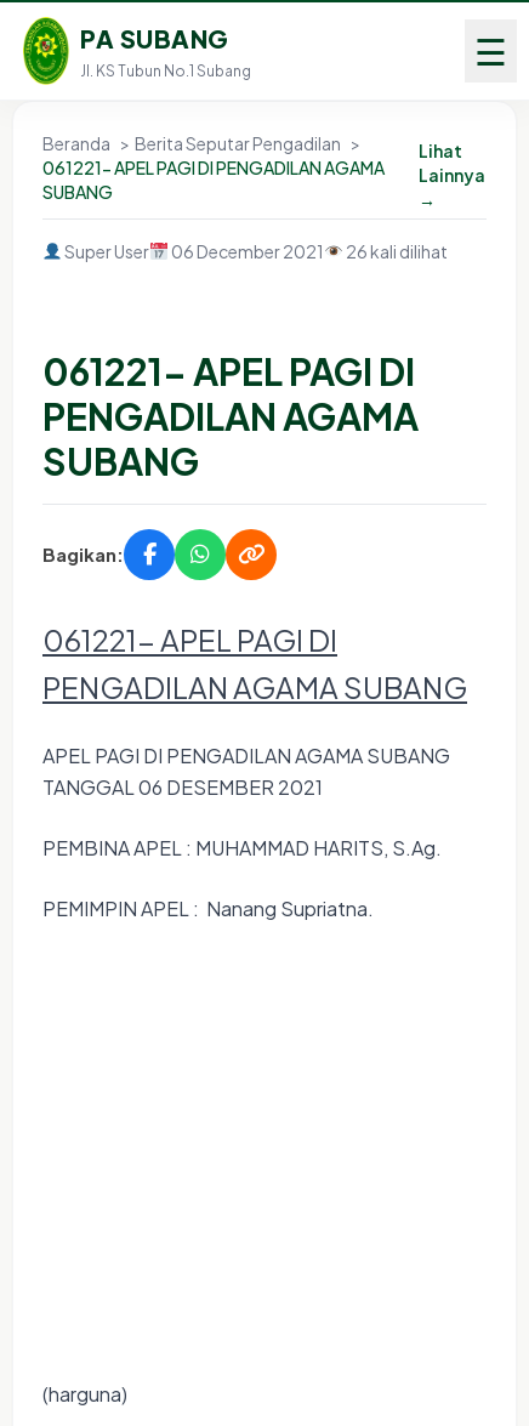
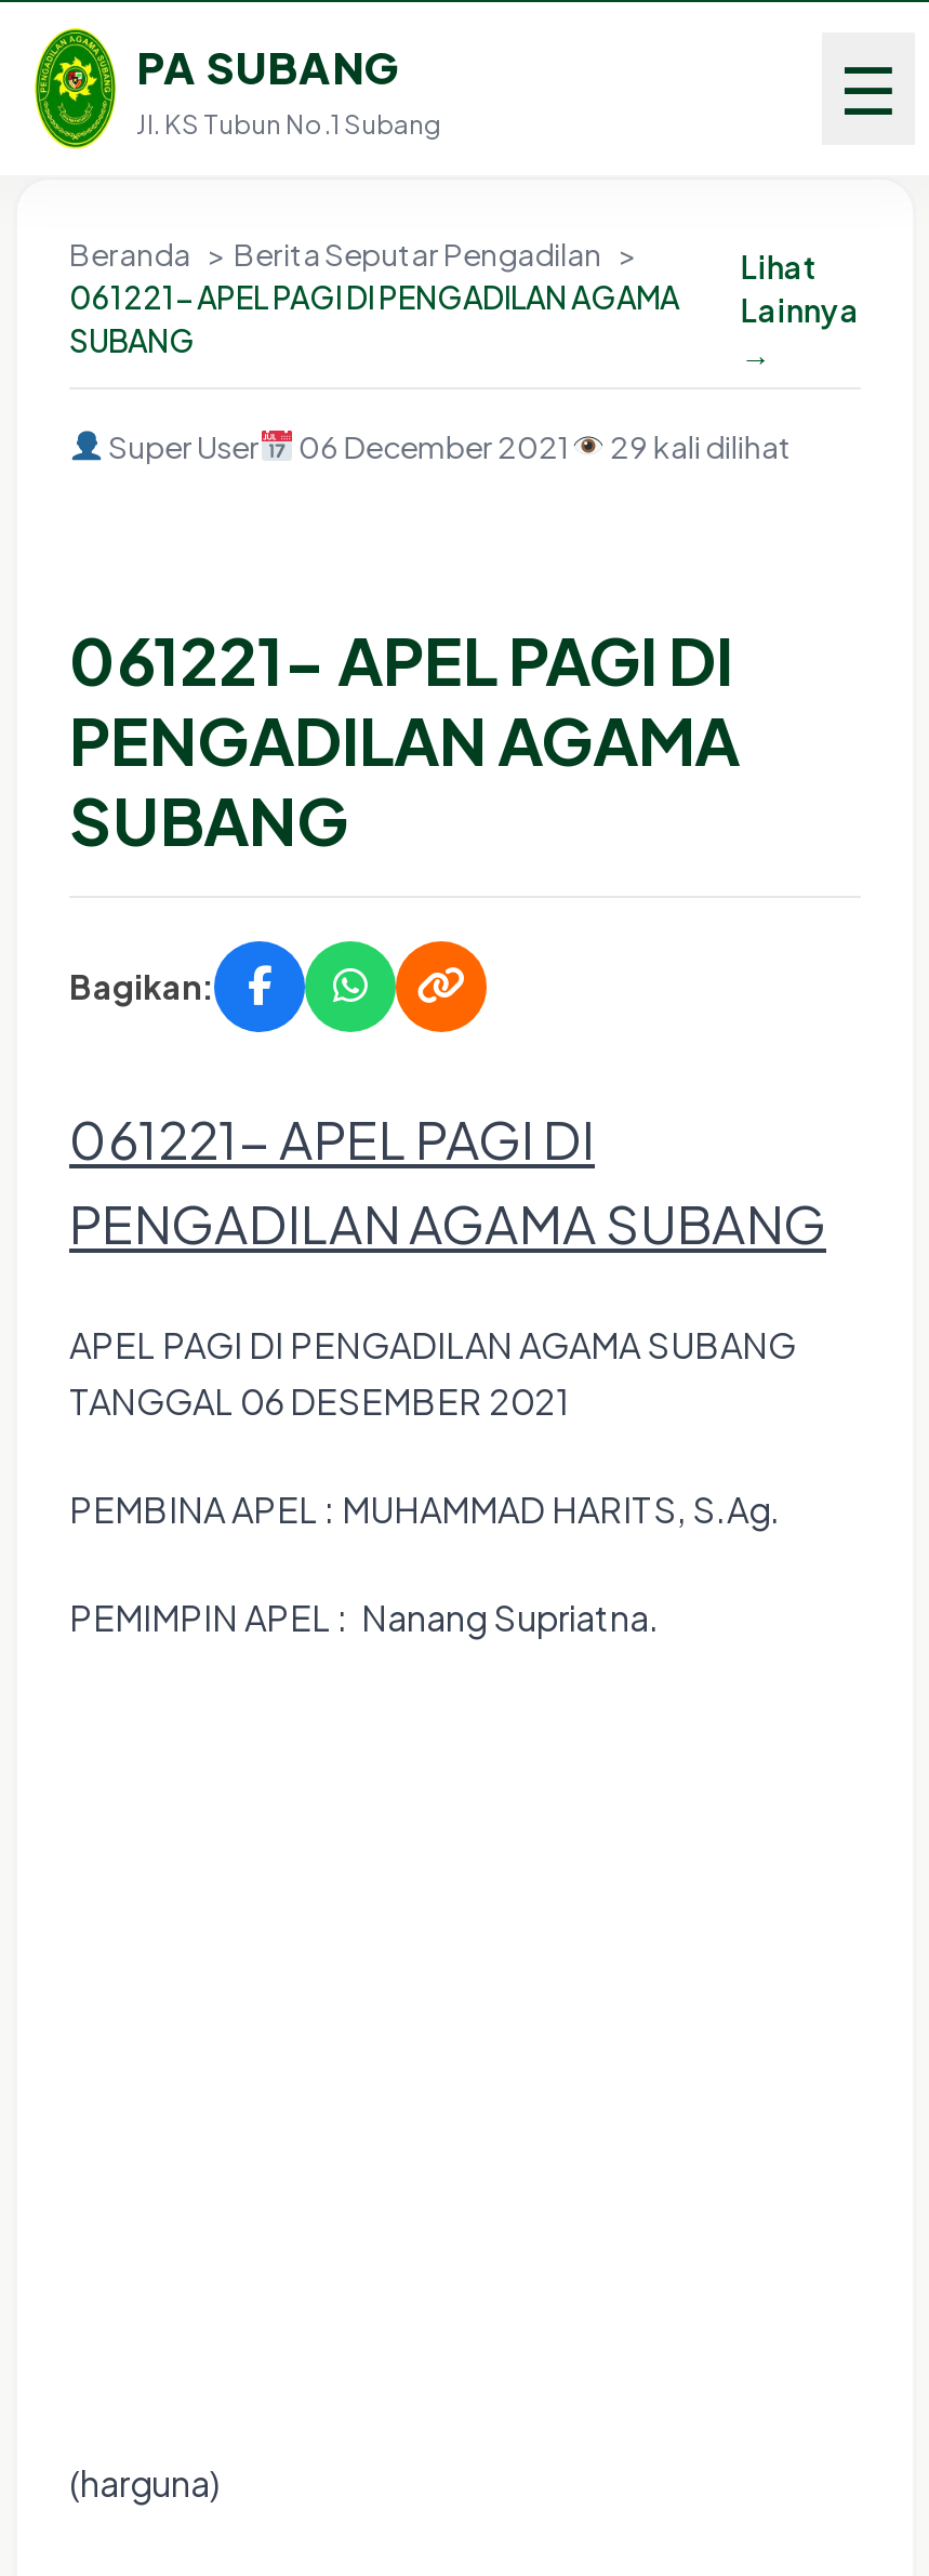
- Super User 06 December 2021 26 kali dilihat
+ Super User 06 December 2021 29 kali dilihat
